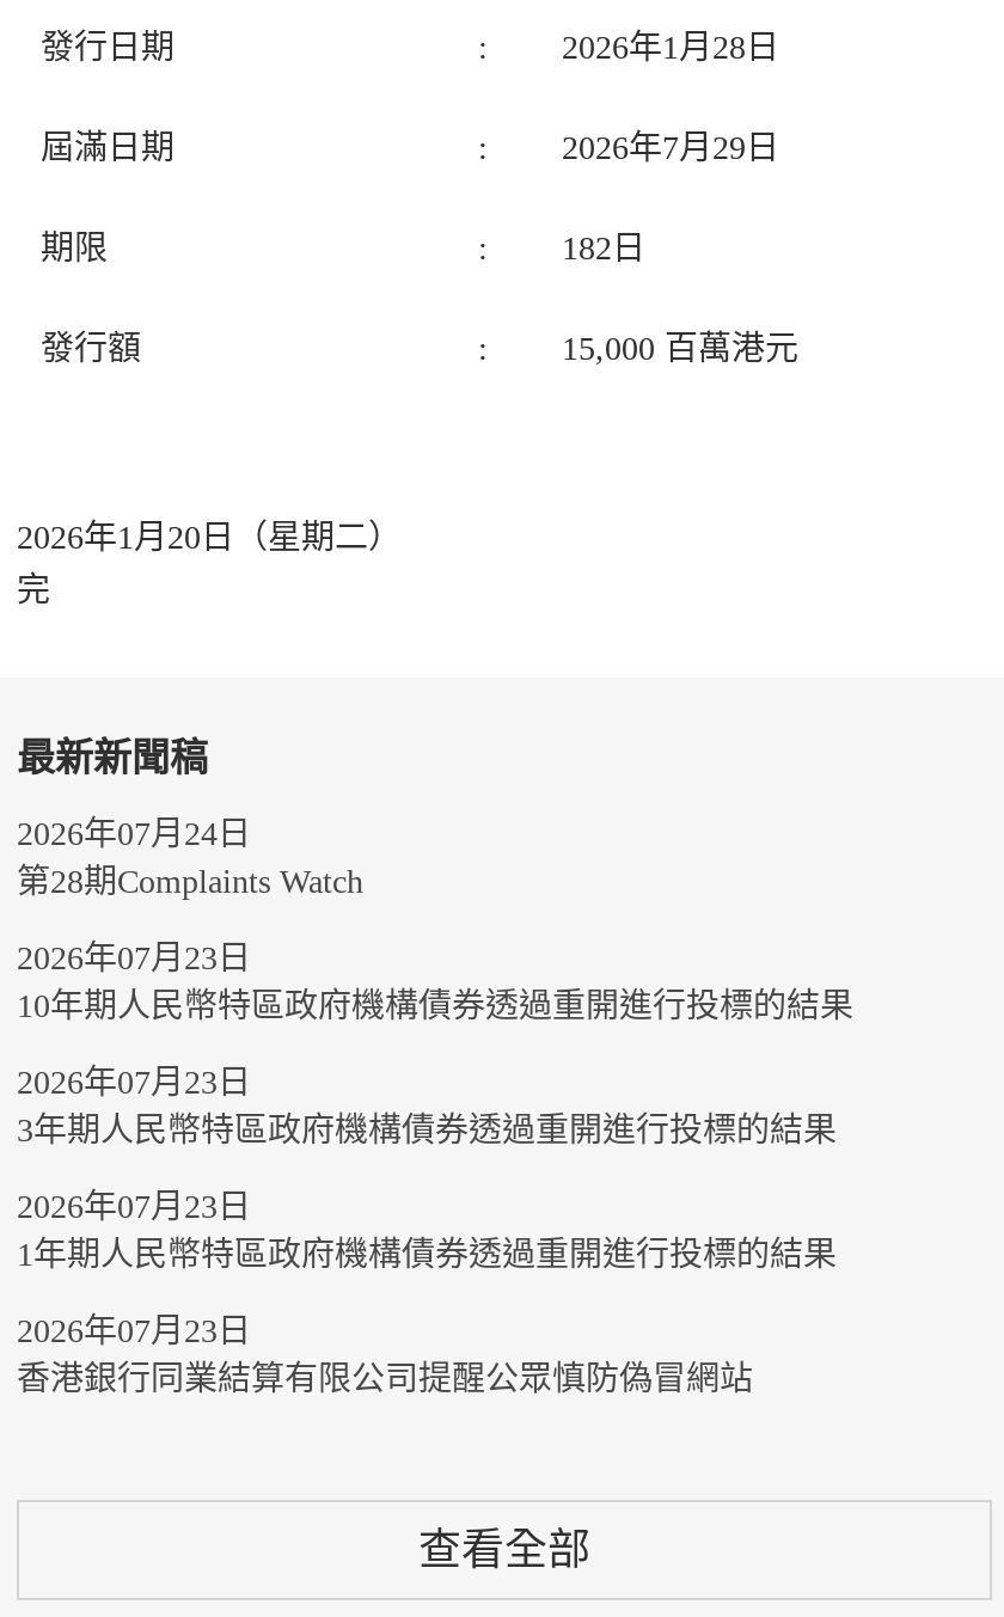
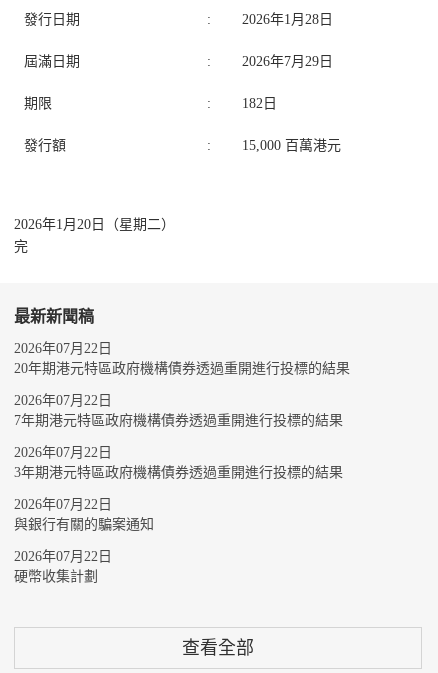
- 2026年07月24日
- 第28期Complaints Watch
+ 2026年07月22日
+ 20年期港元特區政府機構債券透過重開進行投標的結果

- 2026年07月23日
- 10年期人民幣特區政府機構債券透過重開進行投標的結果
+ 2026年07月22日
+ 7年期港元特區政府機構債券透過重開進行投標的結果

- 2026年07月23日
- 3年期人民幣特區政府機構債券透過重開進行投標的結果
+ 2026年07月22日
+ 3年期港元特區政府機構債券透過重開進行投標的結果

- 2026年07月23日
- 1年期人民幣特區政府機構債券透過重開進行投標的結果
+ 2026年07月22日
+ 與銀行有關的騙案通知

- 2026年07月23日
- 香港銀行同業結算有限公司提醒公眾慎防偽冒網站
+ 2026年07月22日
+ 硬幣收集計劃
